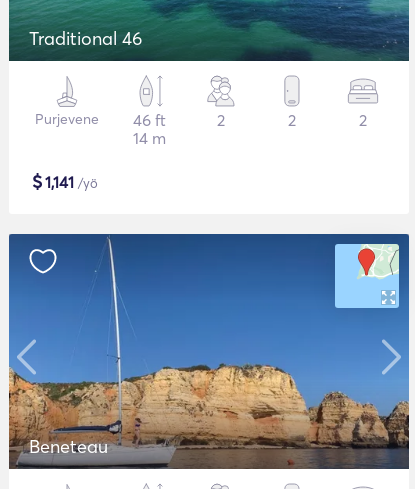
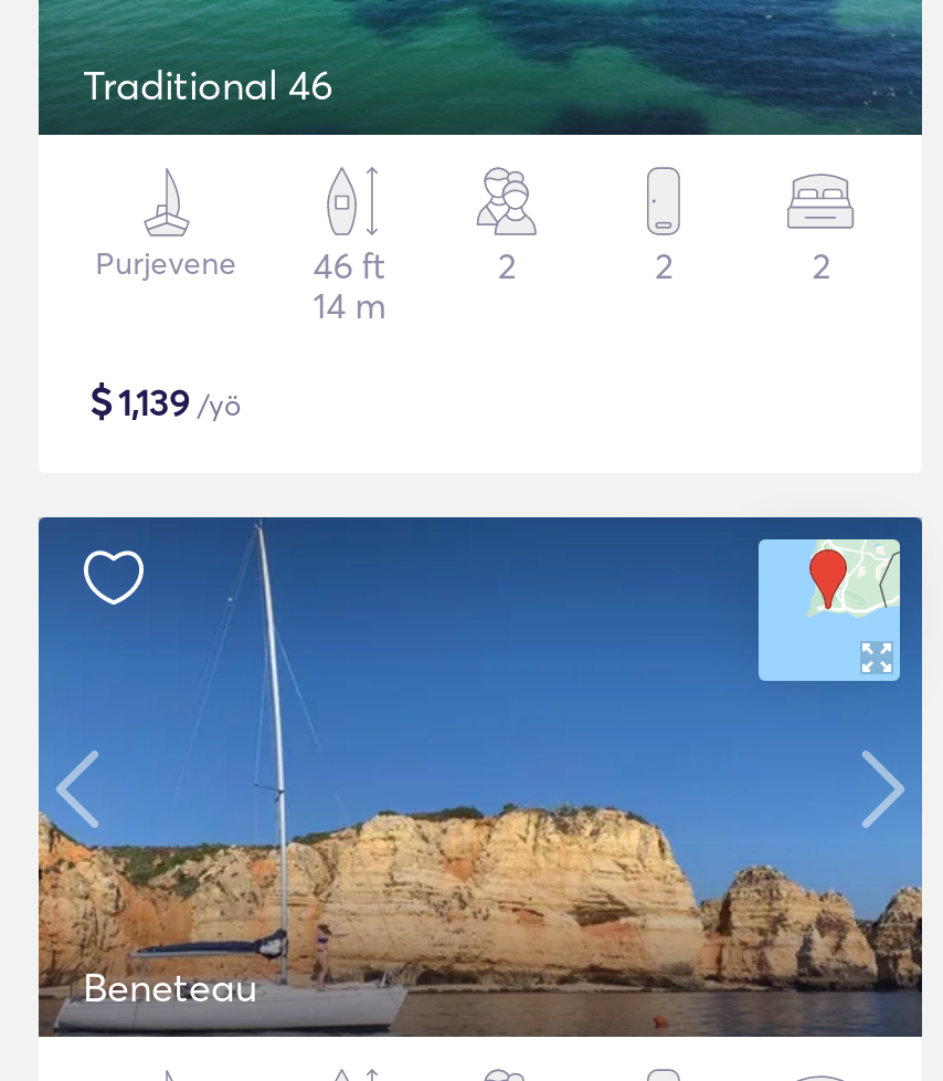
- $1,141 /yö
+ $1,139 /yö
